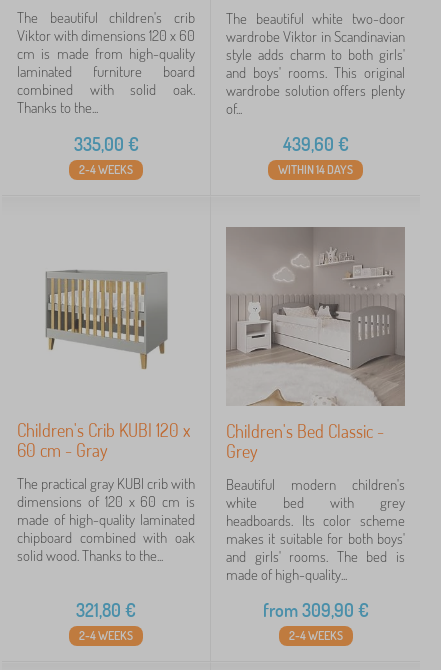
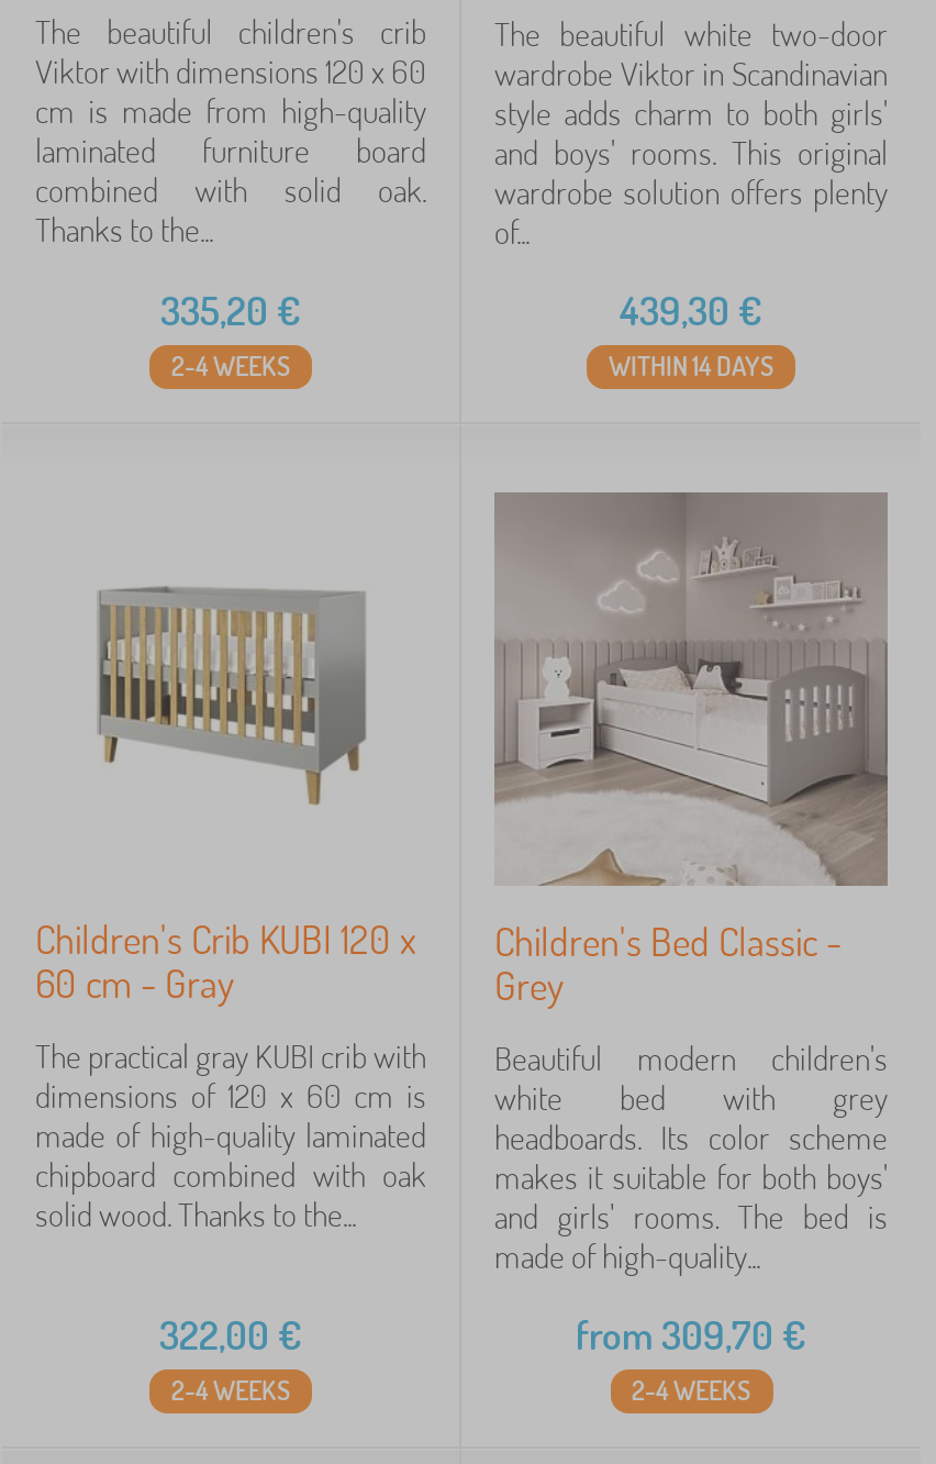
- 335,00 €
+ 335,20 €

- 439,60 €
+ 439,30 €

- 321,80 €
+ 322,00 €

- from 309,90 €
+ from 309,70 €
